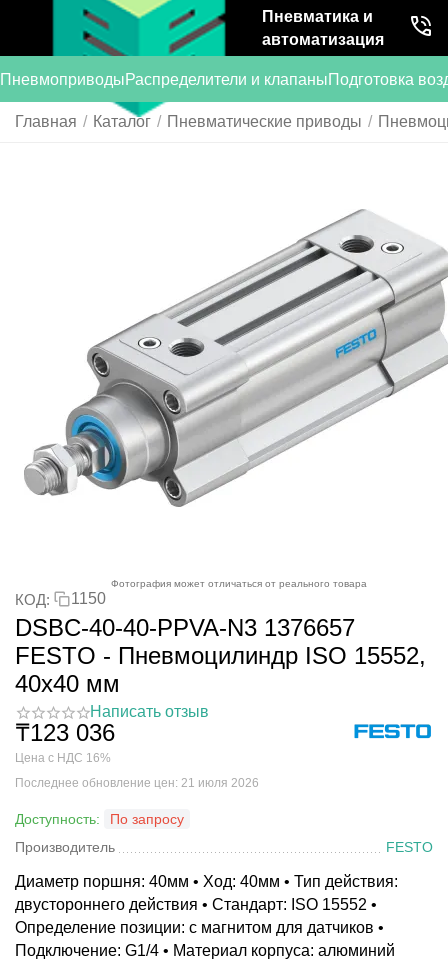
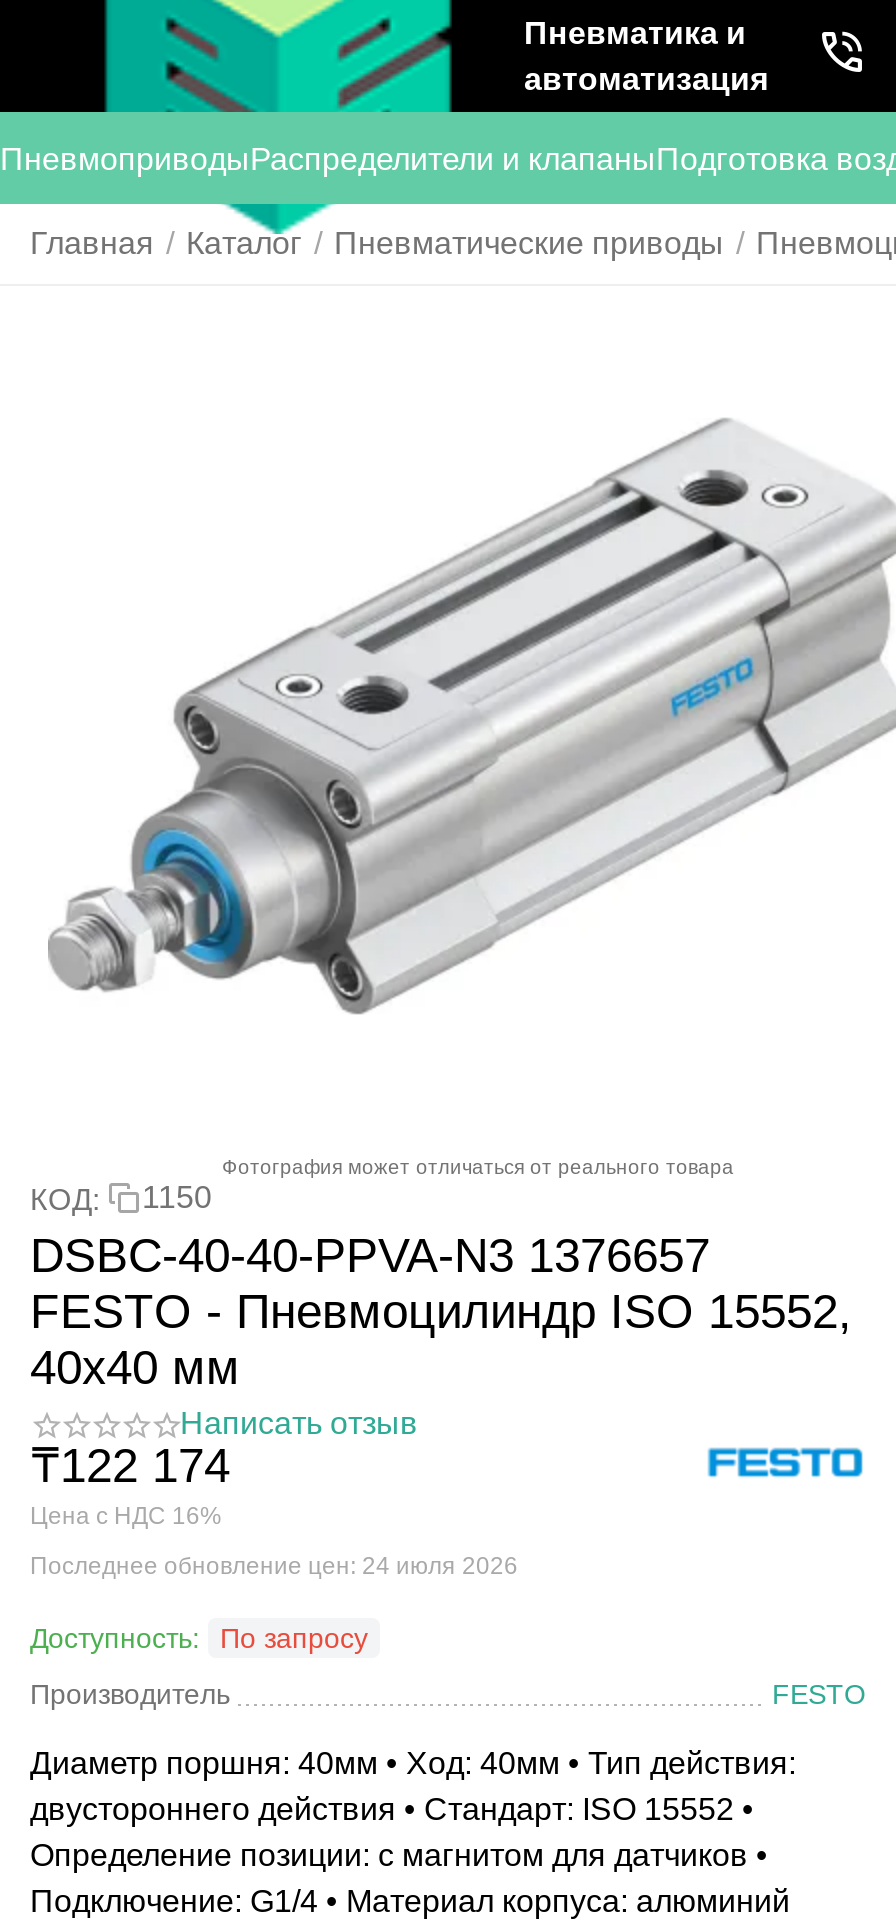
- ₸123 036
+ ₸122 174

- Последнее обновление цен: 21 июля 2026
+ Последнее обновление цен: 24 июля 2026
